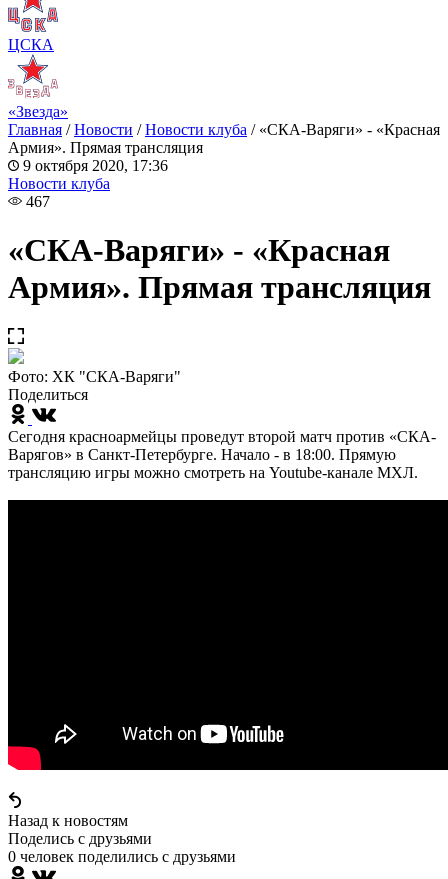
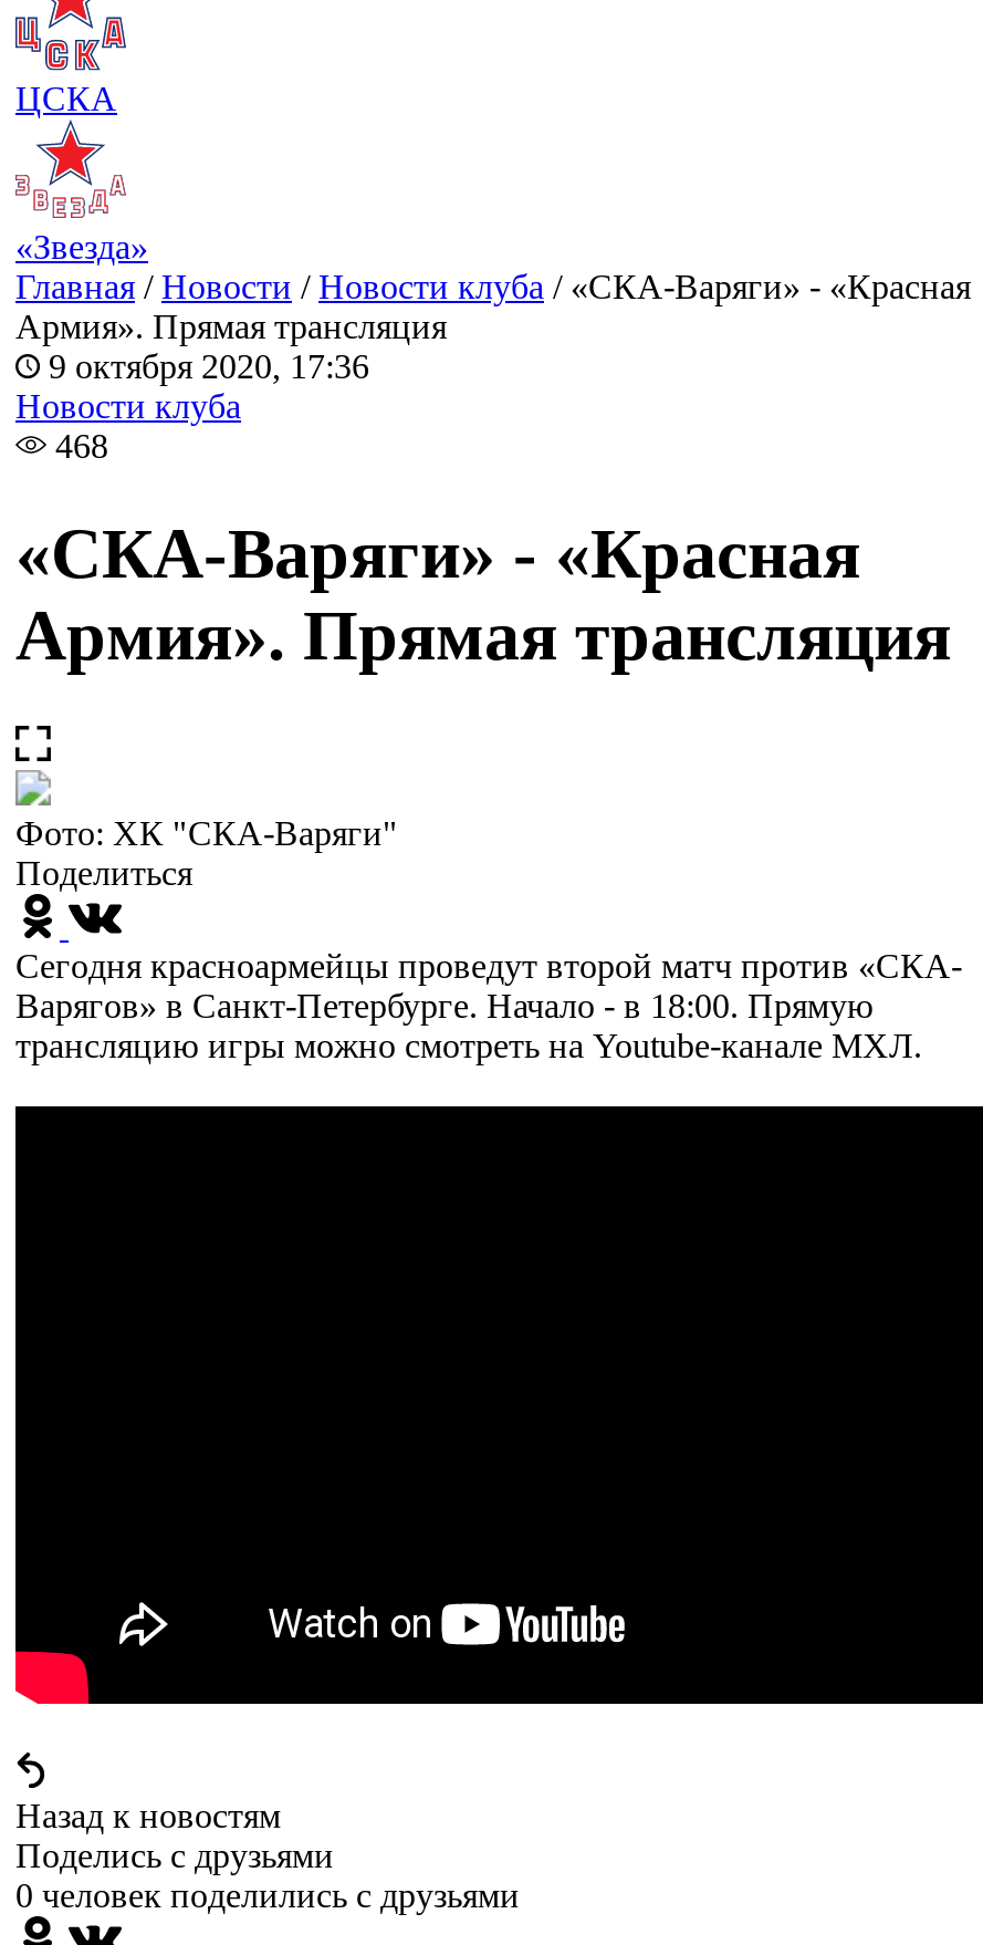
- 467
+ 468
